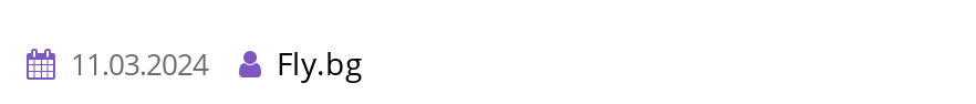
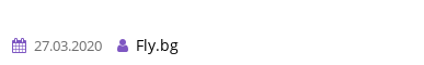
- 11.03.2024 Fly.bg
+ 27.03.2020 Fly.bg
